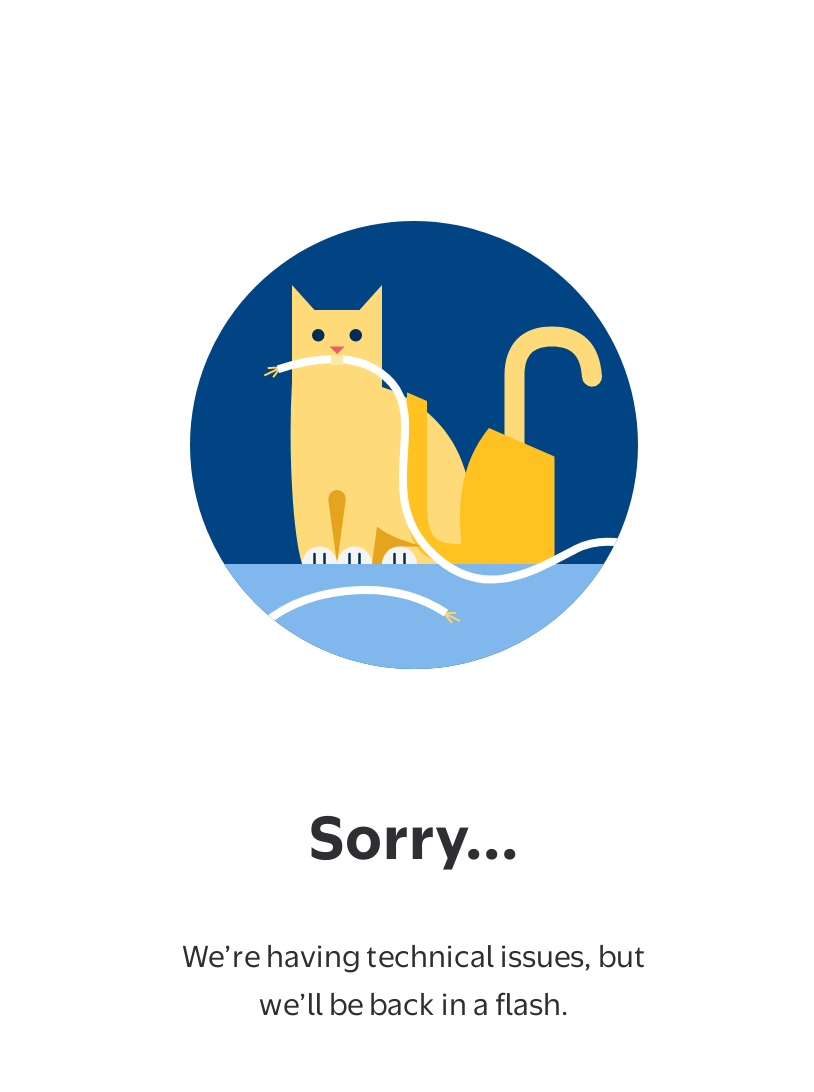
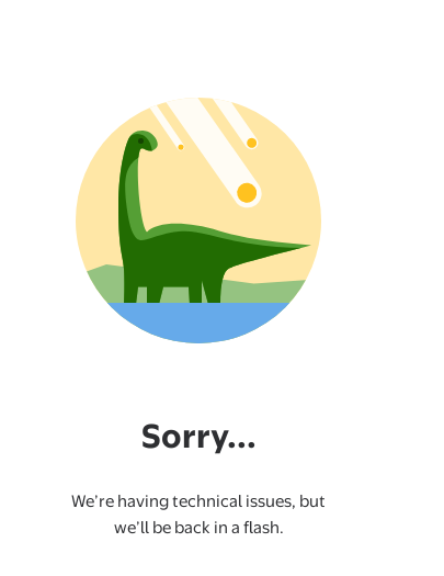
- [image]
+ [image]
